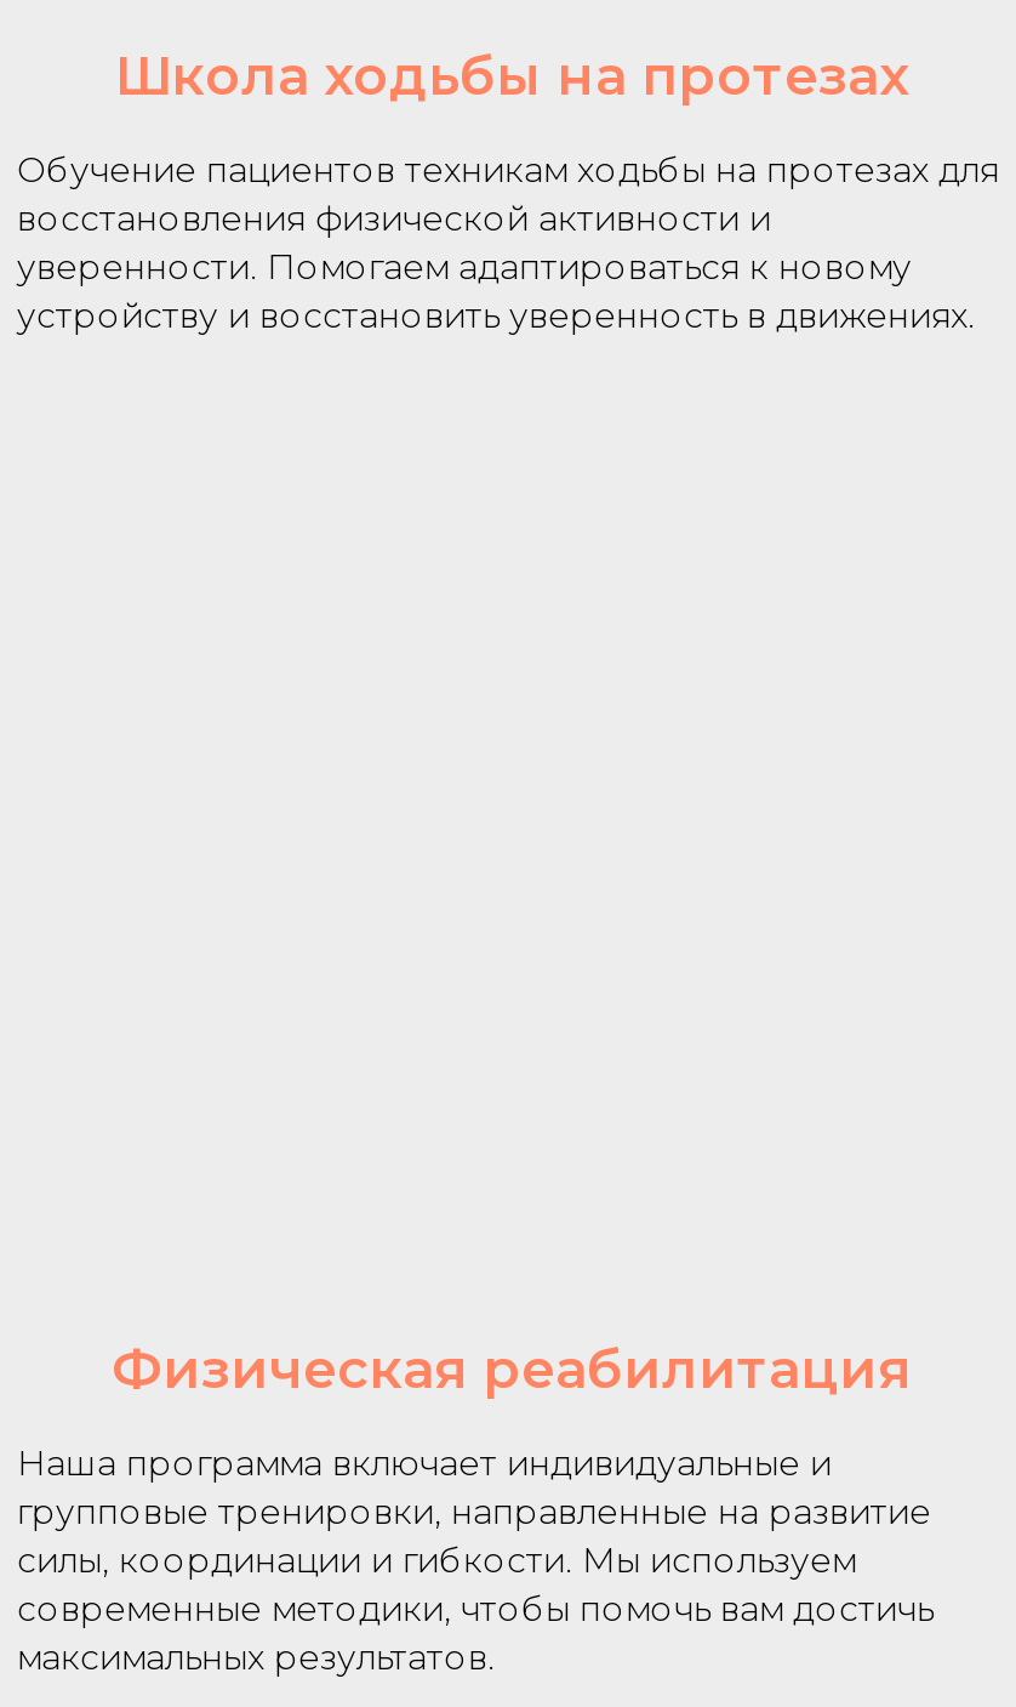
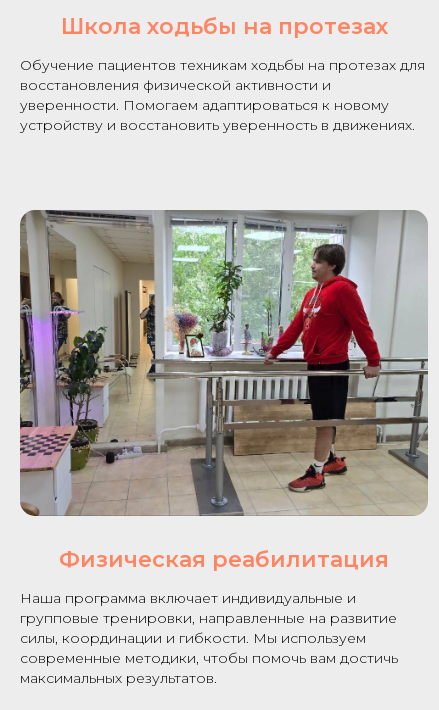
+ [image]
